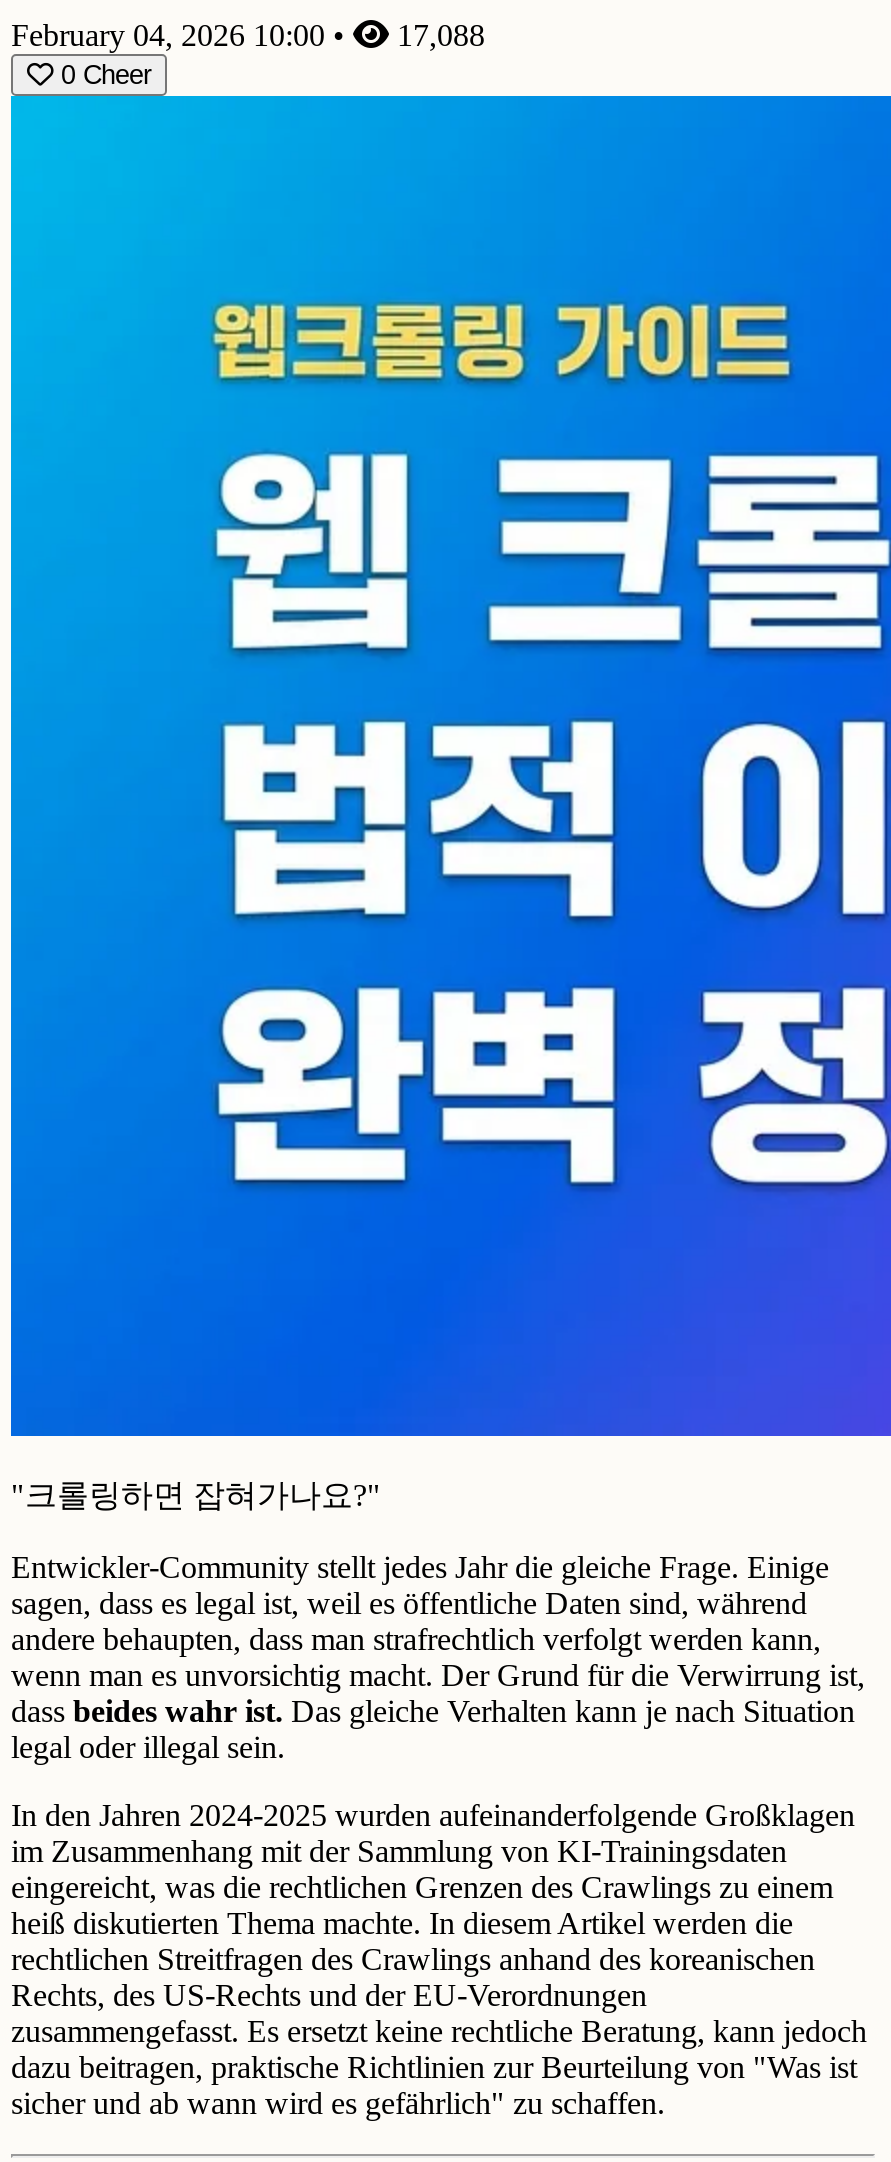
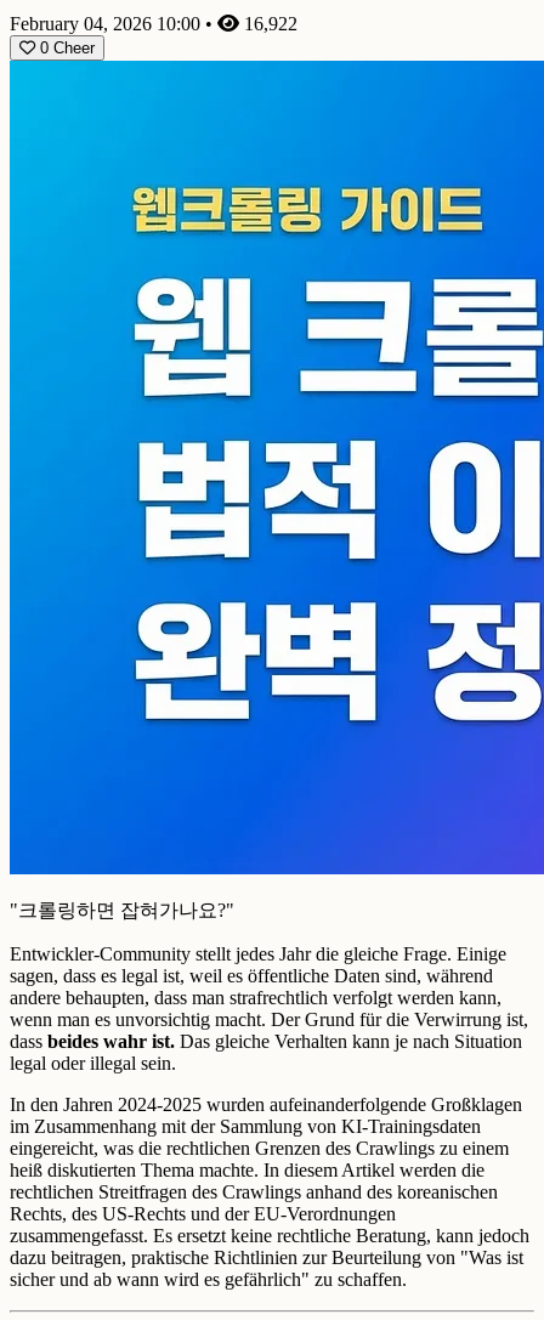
- February 04, 2026 10:00 • 17,088
+ February 04, 2026 10:00 • 16,922
